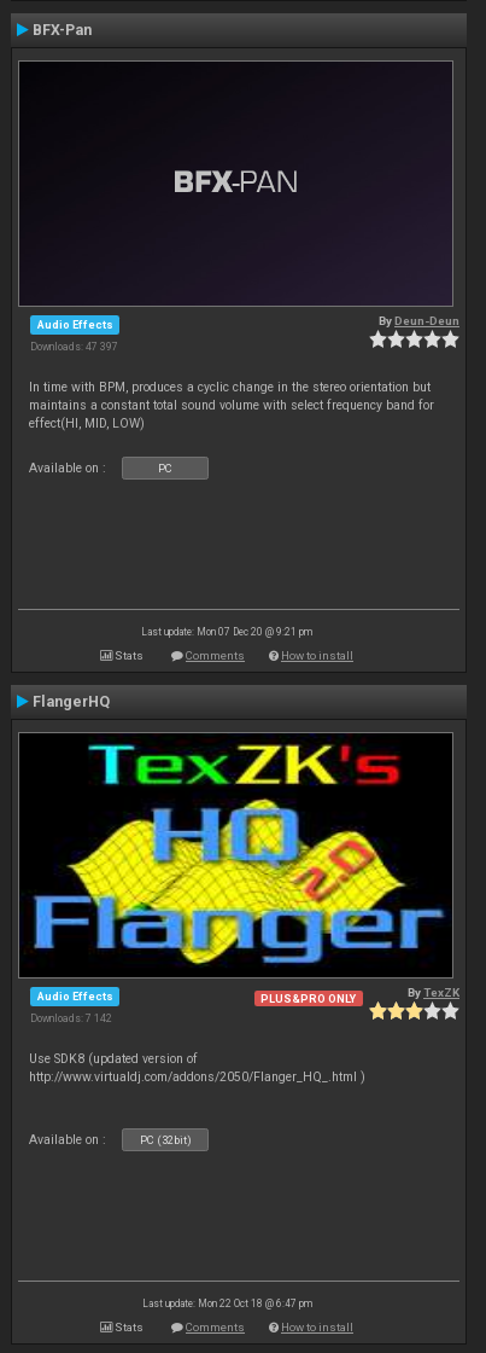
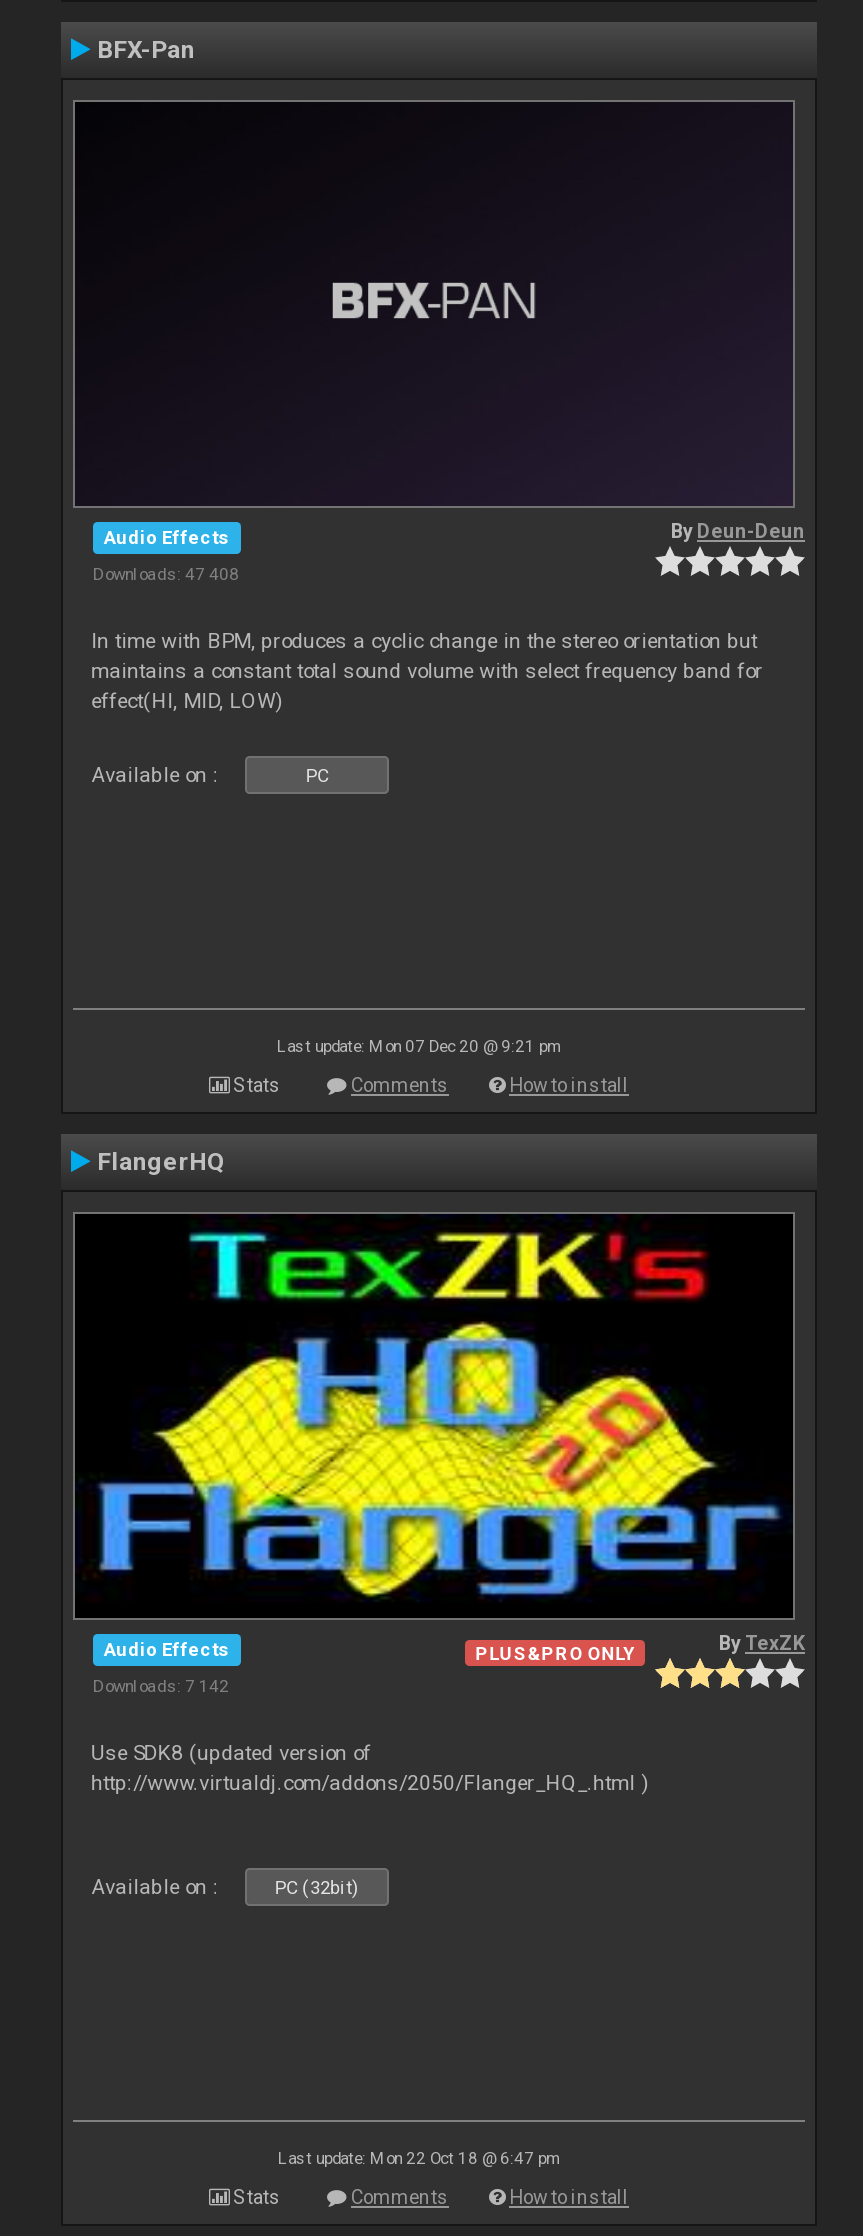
- Downloads: 47 397
+ Downloads: 47 408
